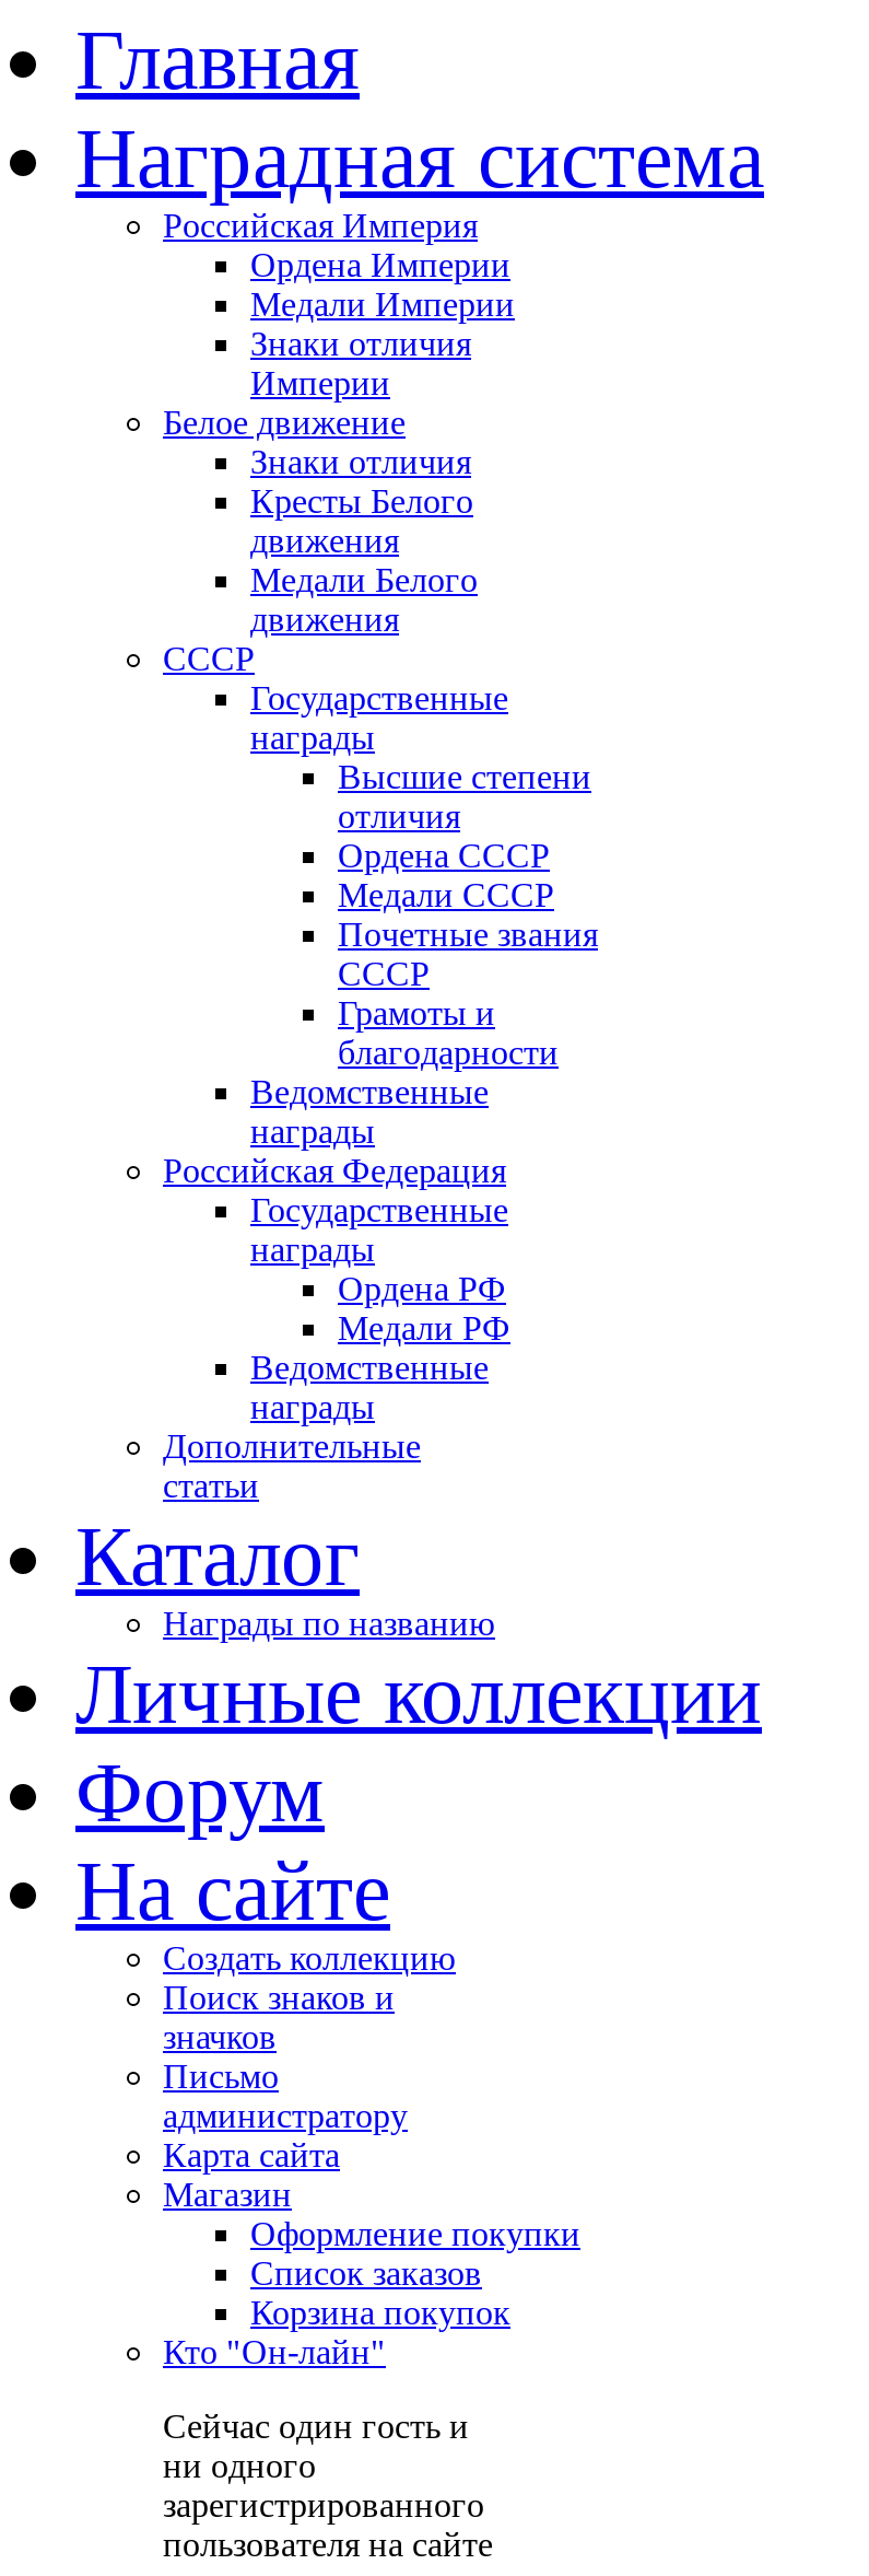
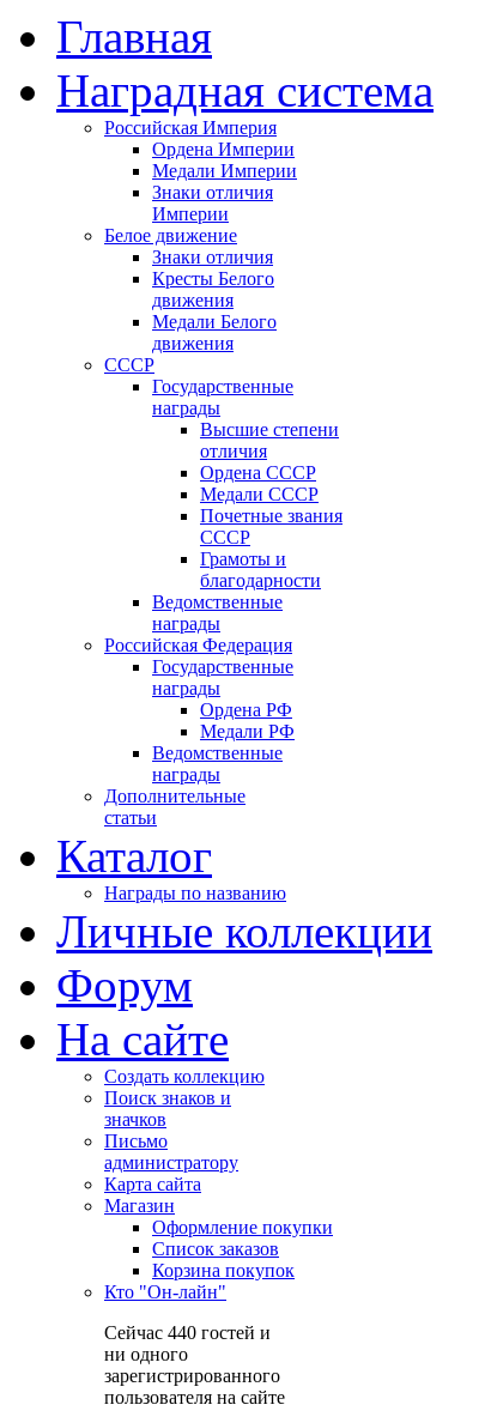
- Сейчас один гость и
+ Сейчас 440 гостей и
